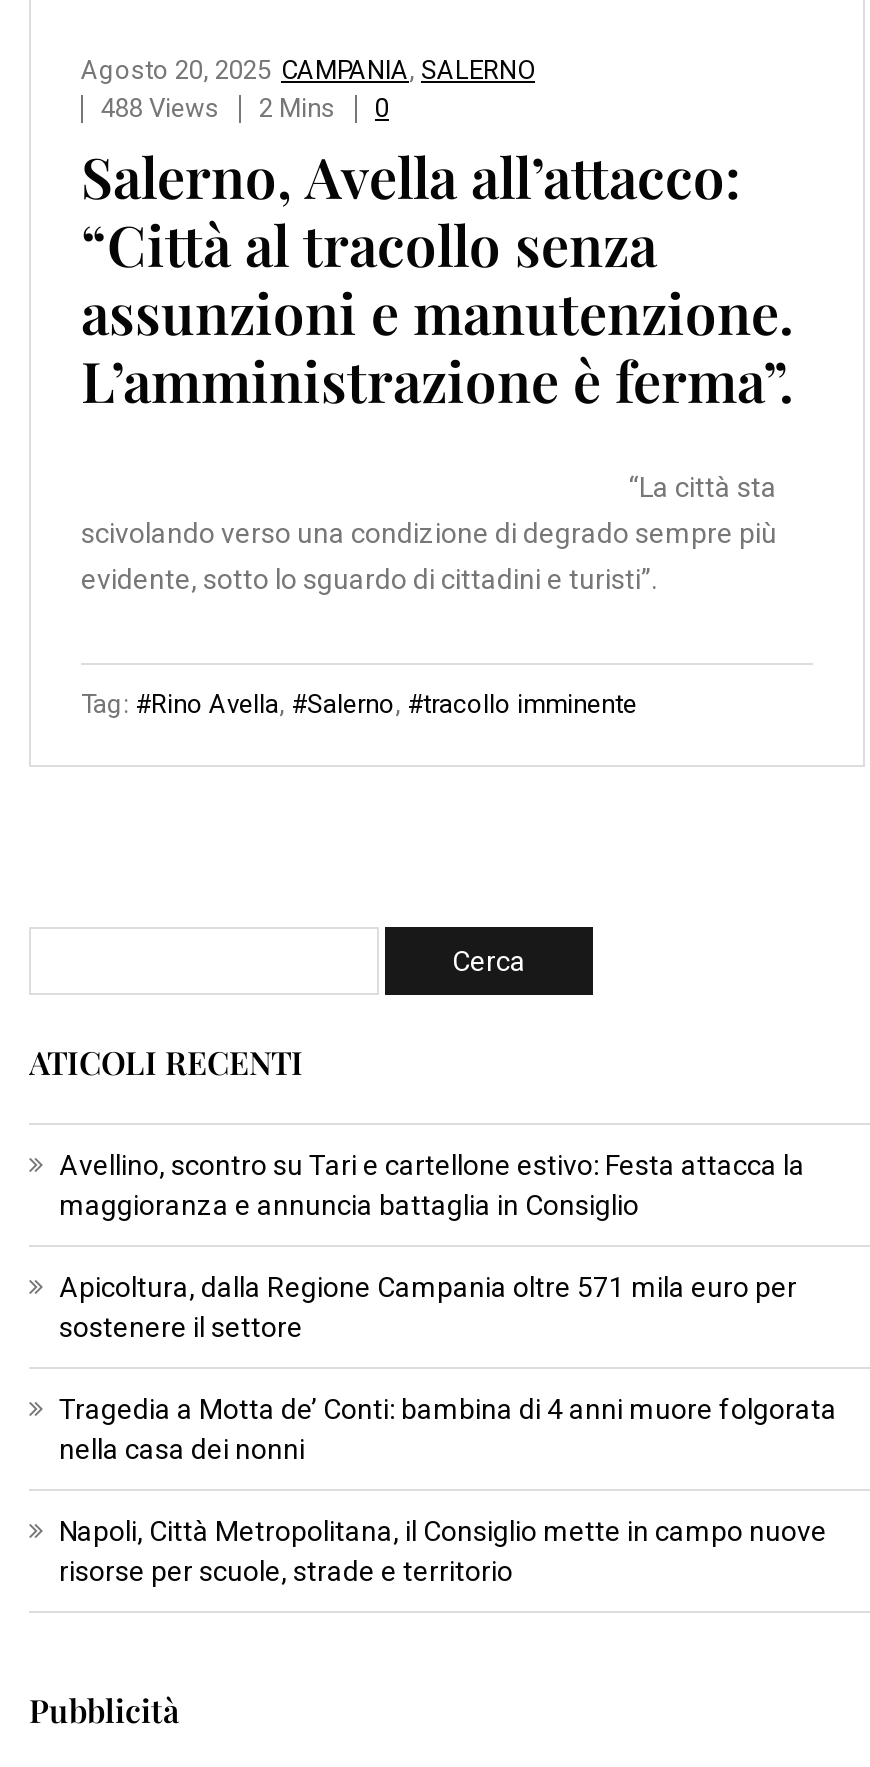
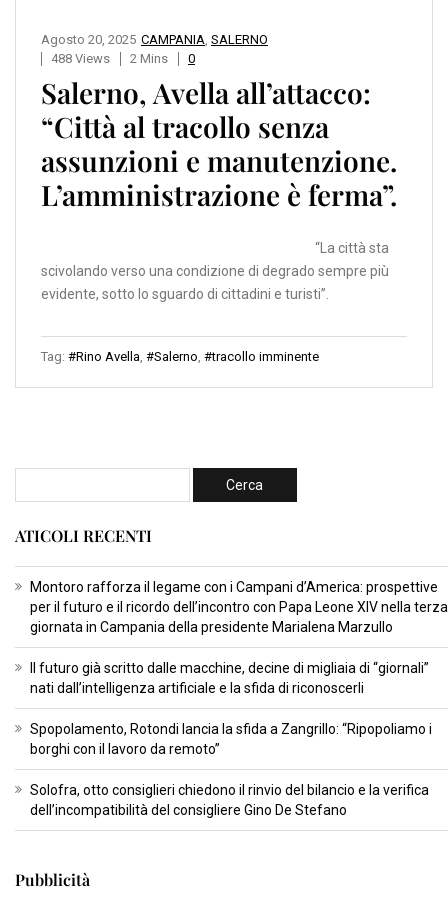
- Avellino, scontro su Tari e cartellone estivo: Festa attacca la
- maggioranza e annuncia battaglia in Consiglio
+ Montoro rafforza il legame con i Campani d’America: prospettive
+ per il futuro e il ricordo dell’incontro con Papa Leone XIV nella terza
+ giornata in Campania della presidente Marialena Marzullo

- Apicoltura, dalla Regione Campania oltre 571 mila euro per
- sostenere il settore
+ Il futuro già scritto dalle macchine, decine di migliaia di “giornali”
+ nati dall’intelligenza artificiale e la sfida di riconoscerli

- Tragedia a Motta de’ Conti: bambina di 4 anni muore folgorata
- nella casa dei nonni
+ Spopolamento, Rotondi lancia la sfida a Zangrillo: “Ripopoliamo i
+ borghi con il lavoro da remoto”

- Napoli, Città Metropolitana, il Consiglio mette in campo nuove
- risorse per scuole, strade e territorio
+ Solofra, otto consiglieri chiedono il rinvio del bilancio e la verifica
+ dell’incompatibilità del consigliere Gino De Stefano
